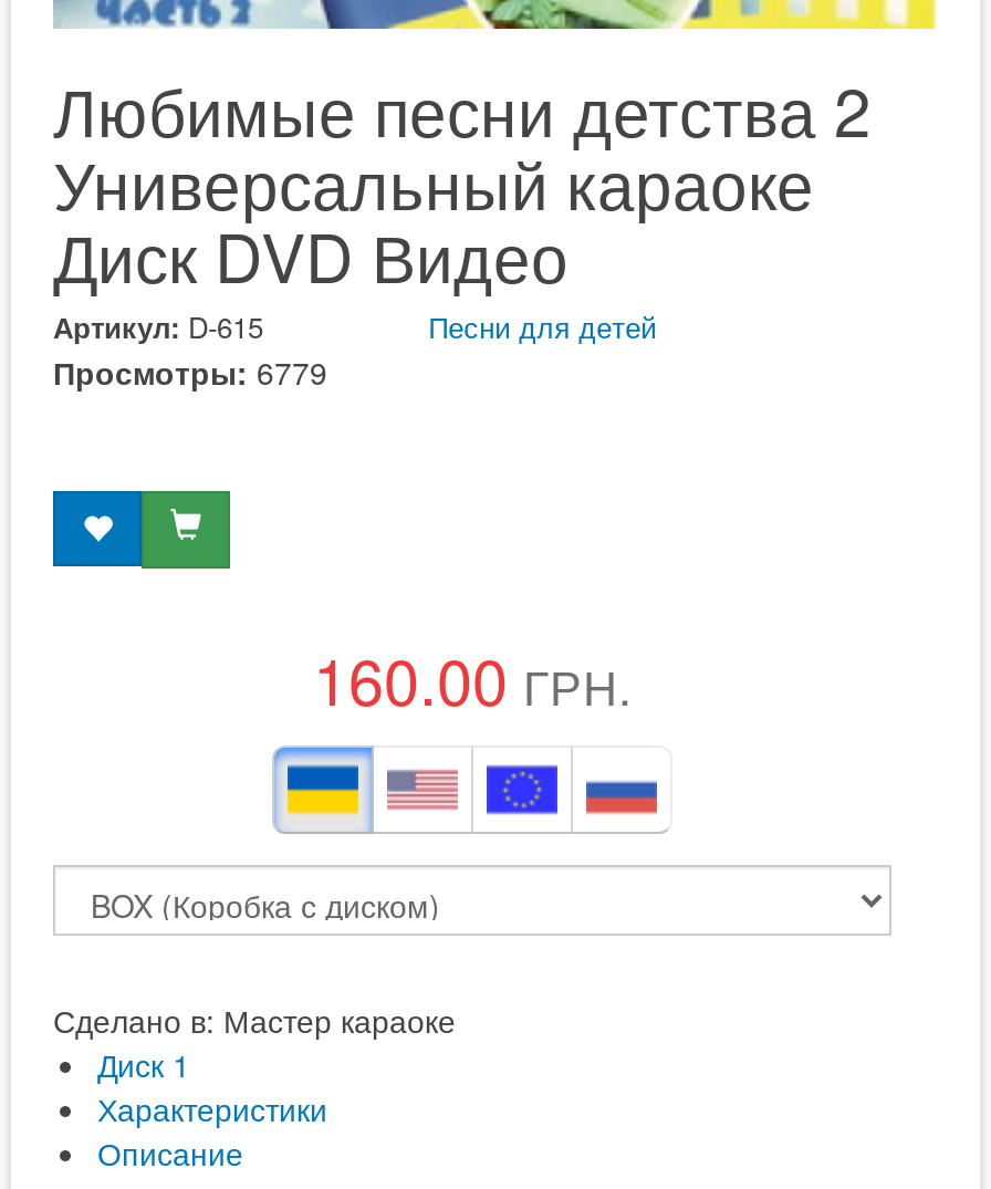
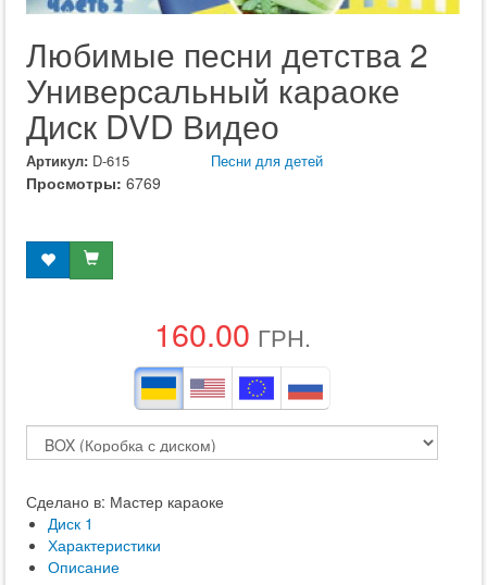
- Просмотры: 6779
+ Просмотры: 6769
